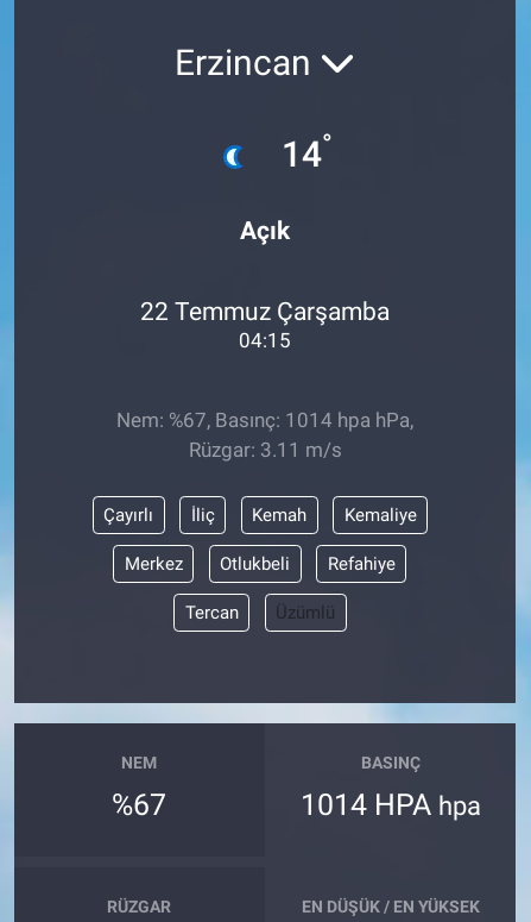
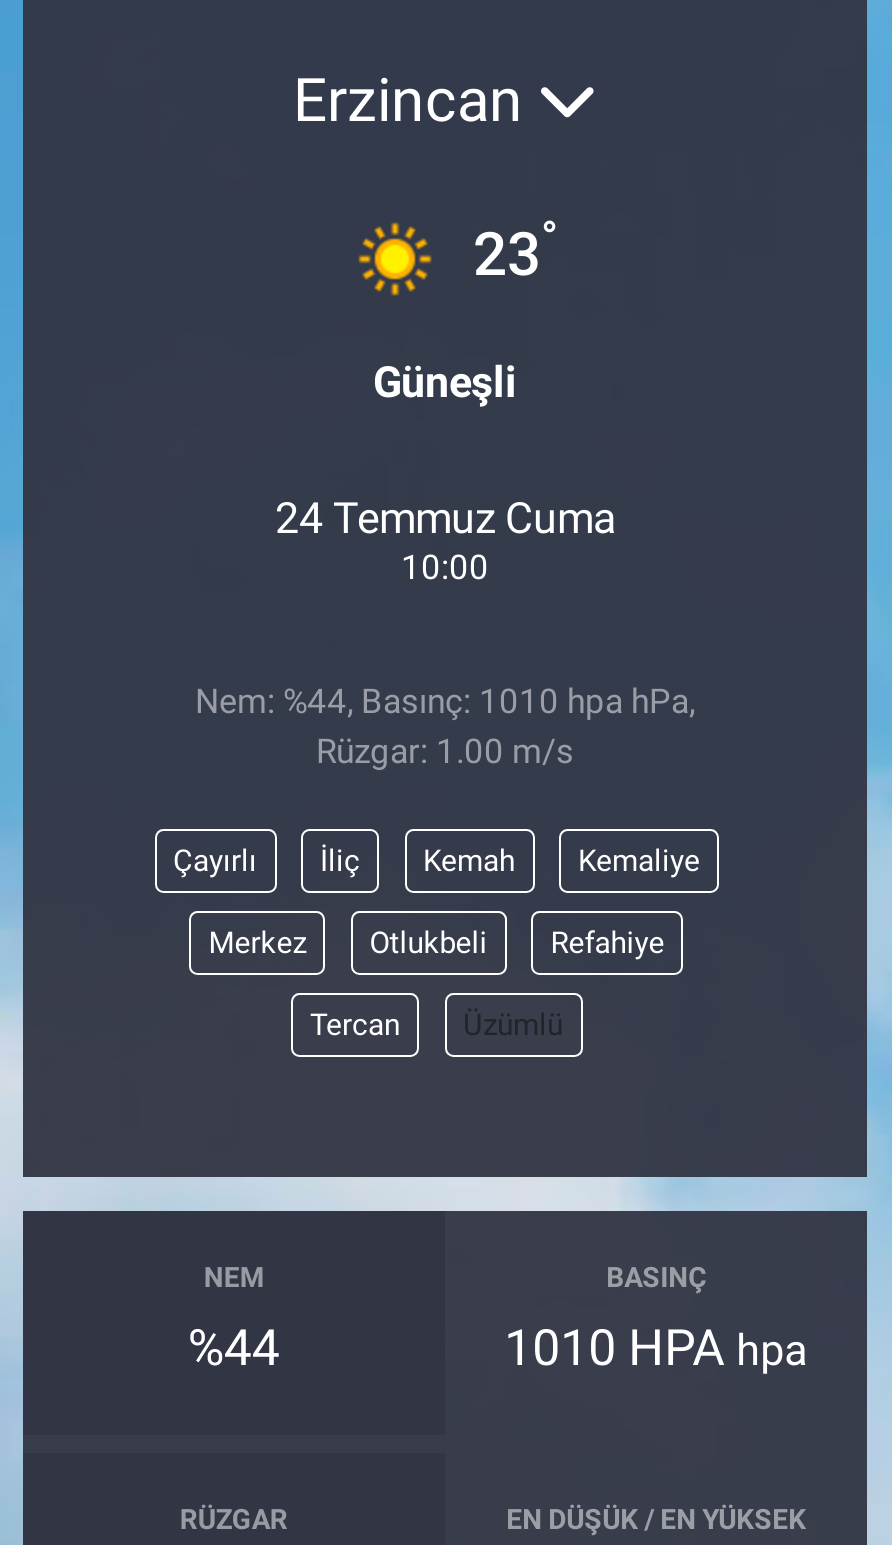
- [image]
- 14°
+ [image]
+ 23°

- Açık
+ Güneşli

- 22 Temmuz Çarşamba
- 04:15
+ 24 Temmuz Cuma
+ 10:00

- Nem: %67, Basınç: 1014 hpa hPa,
- Rüzgar: 3.11 m/s
+ Nem: %44, Basınç: 1010 hpa hPa,
+ Rüzgar: 1.00 m/s

- %67
+ %44

- 1014 HPA hpa
+ 1010 HPA hpa
